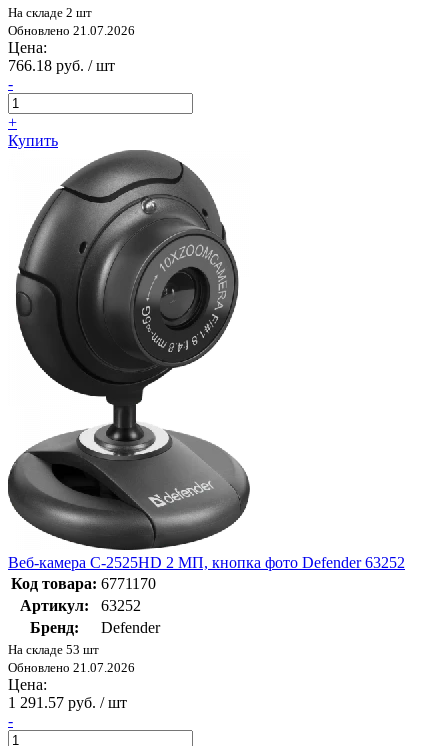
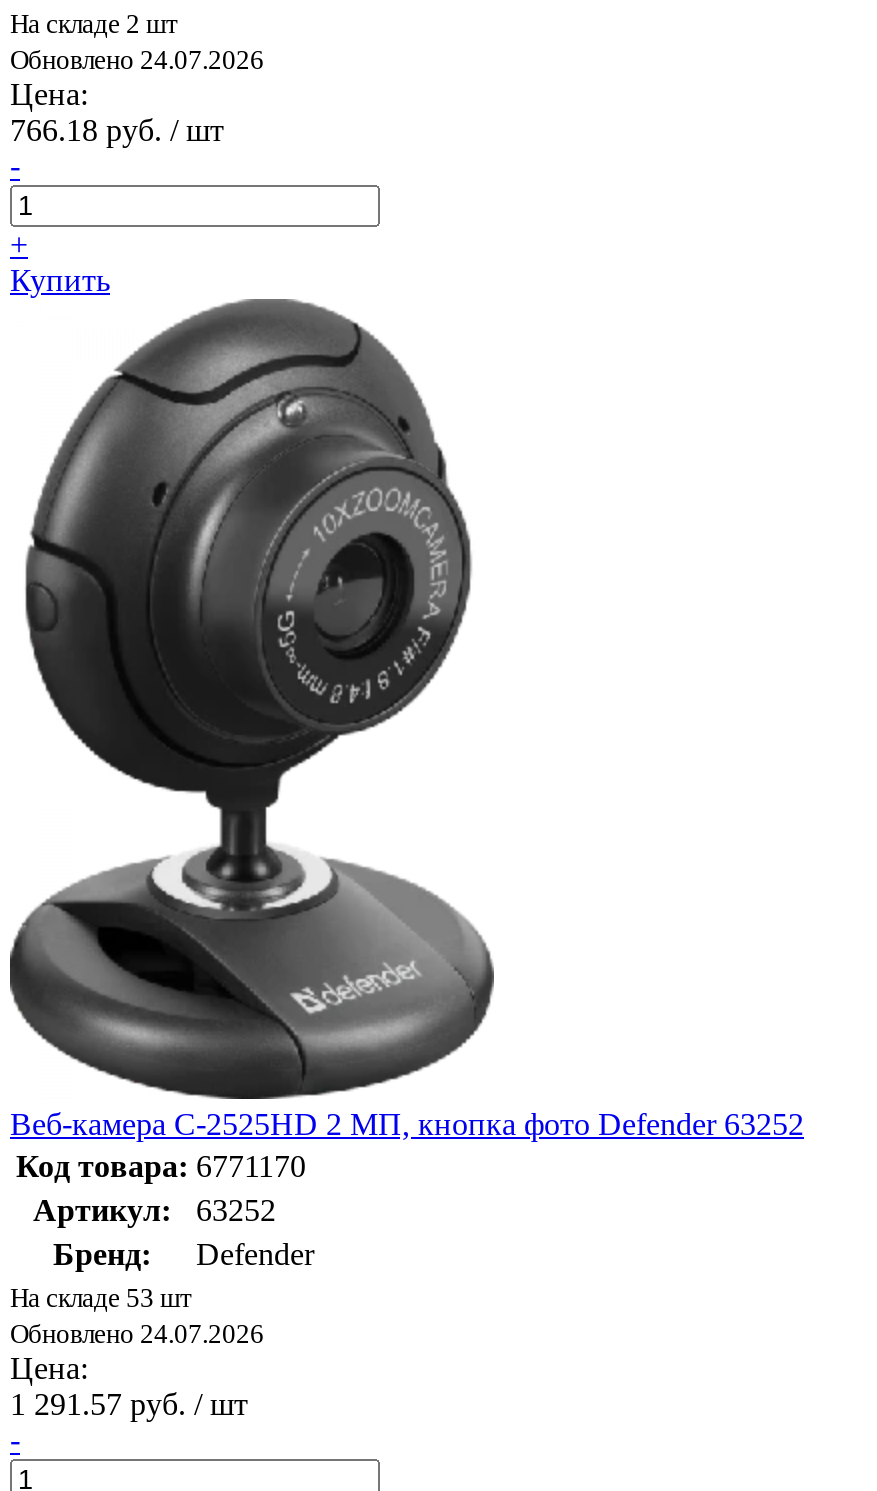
- Обновлено 21.07.2026
+ Обновлено 24.07.2026

- Обновлено 21.07.2026
+ Обновлено 24.07.2026
